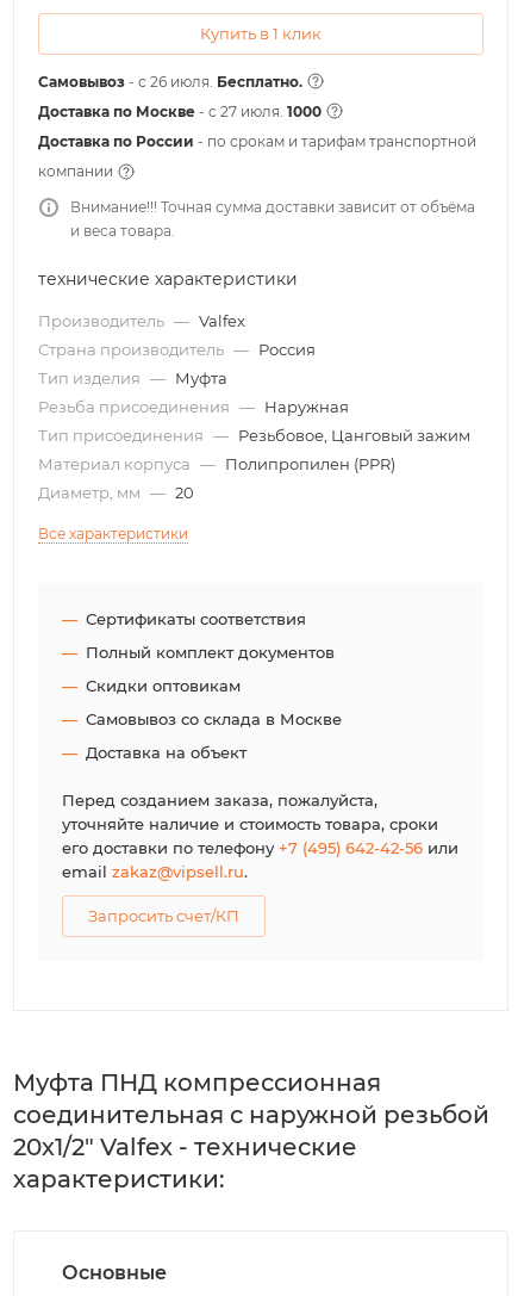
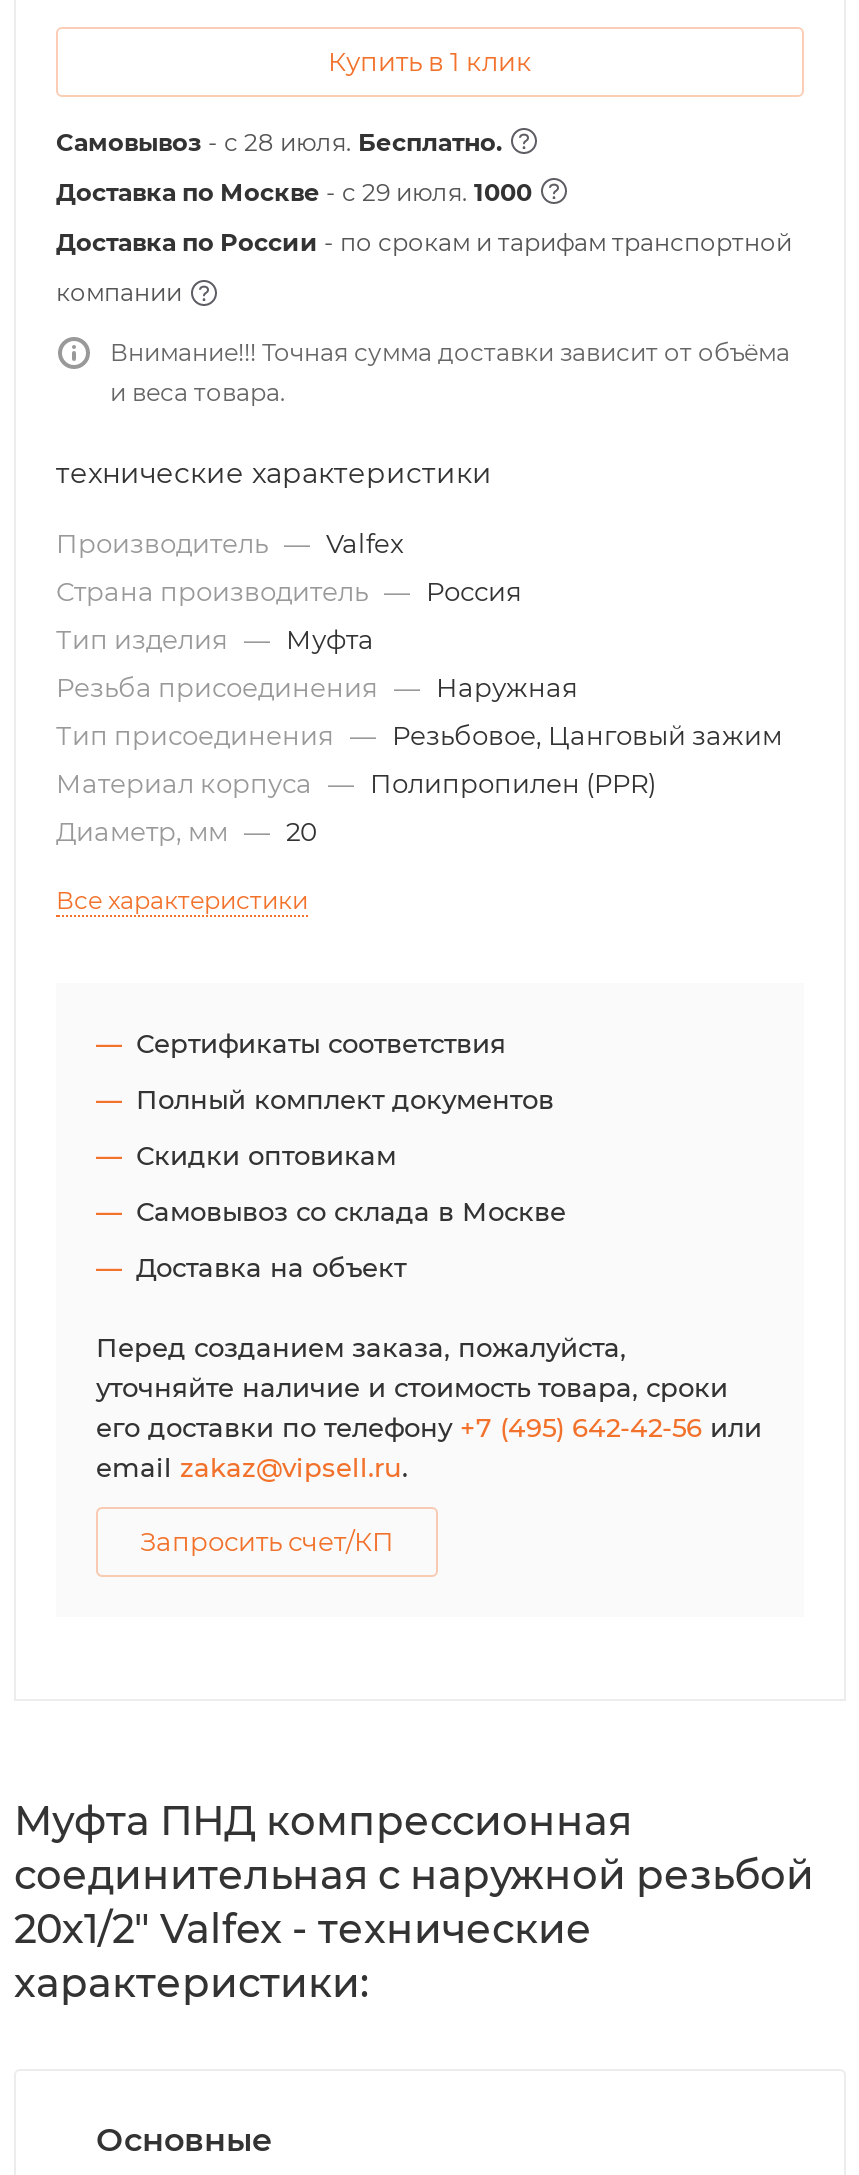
- Самовывоз - с 26 июля. Бесплатно.
+ Самовывоз - с 28 июля. Бесплатно.

- Доставка по Москве - c 27 июля. 1000
+ Доставка по Москве - c 29 июля. 1000
